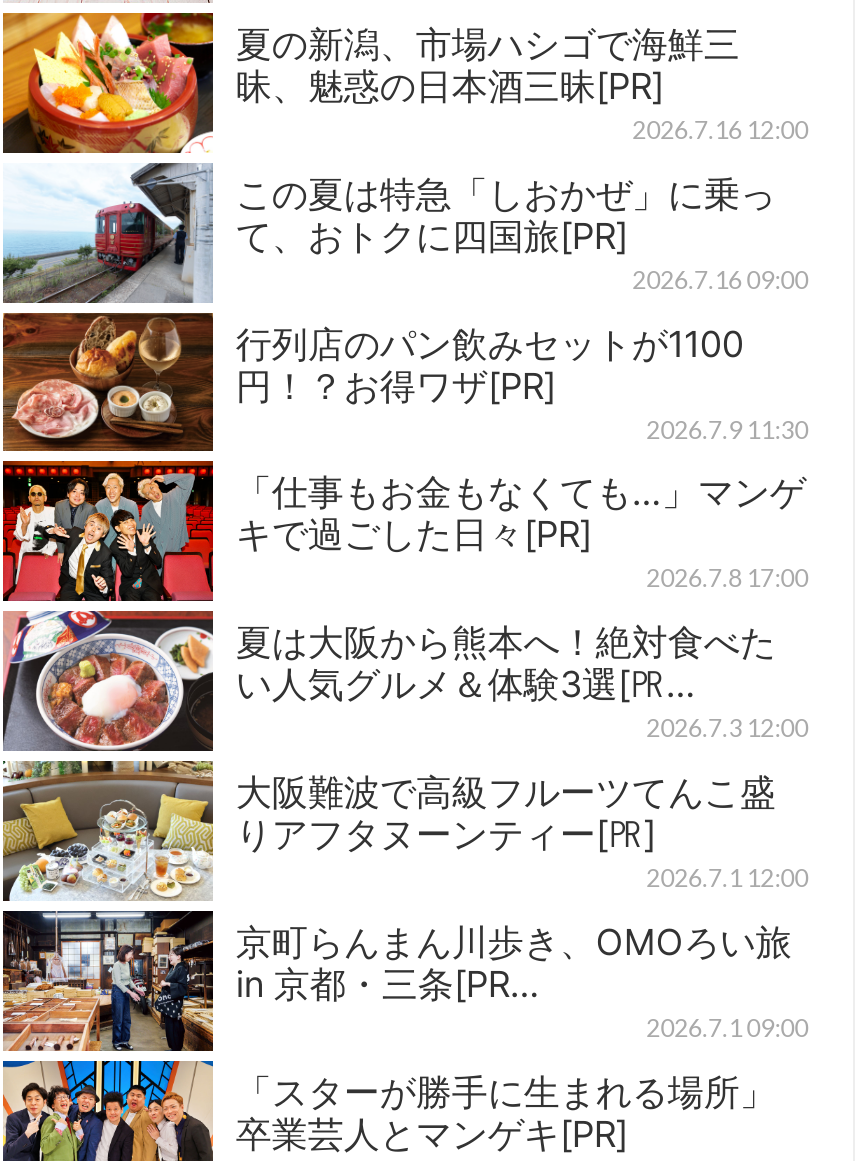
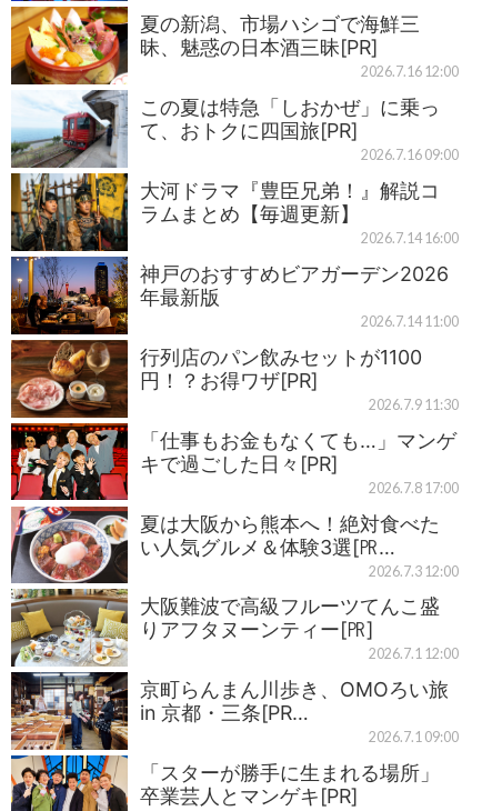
+ [image]
+ 大河ドラマ『豊臣兄弟！』解説コ
+ ラムまとめ【毎週更新】
+ 2026.7.14 16:00
+ 神戸のおすすめビアガーデン2026
+ 年最新版
+ 2026.7.14 11:00
